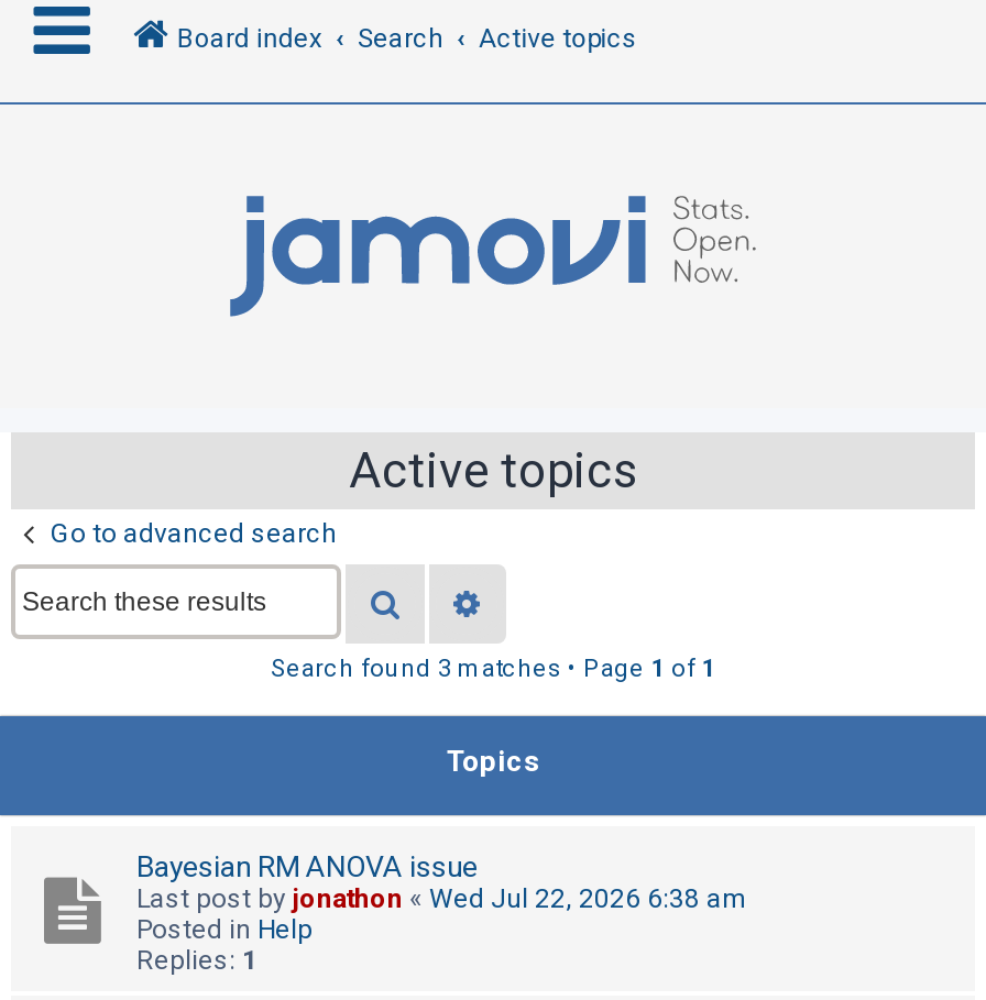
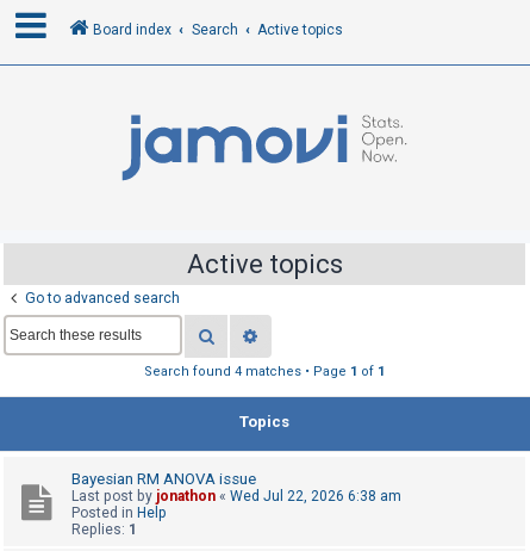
- Search found 3 matches • Page 1 of 1
+ Search found 4 matches • Page 1 of 1
